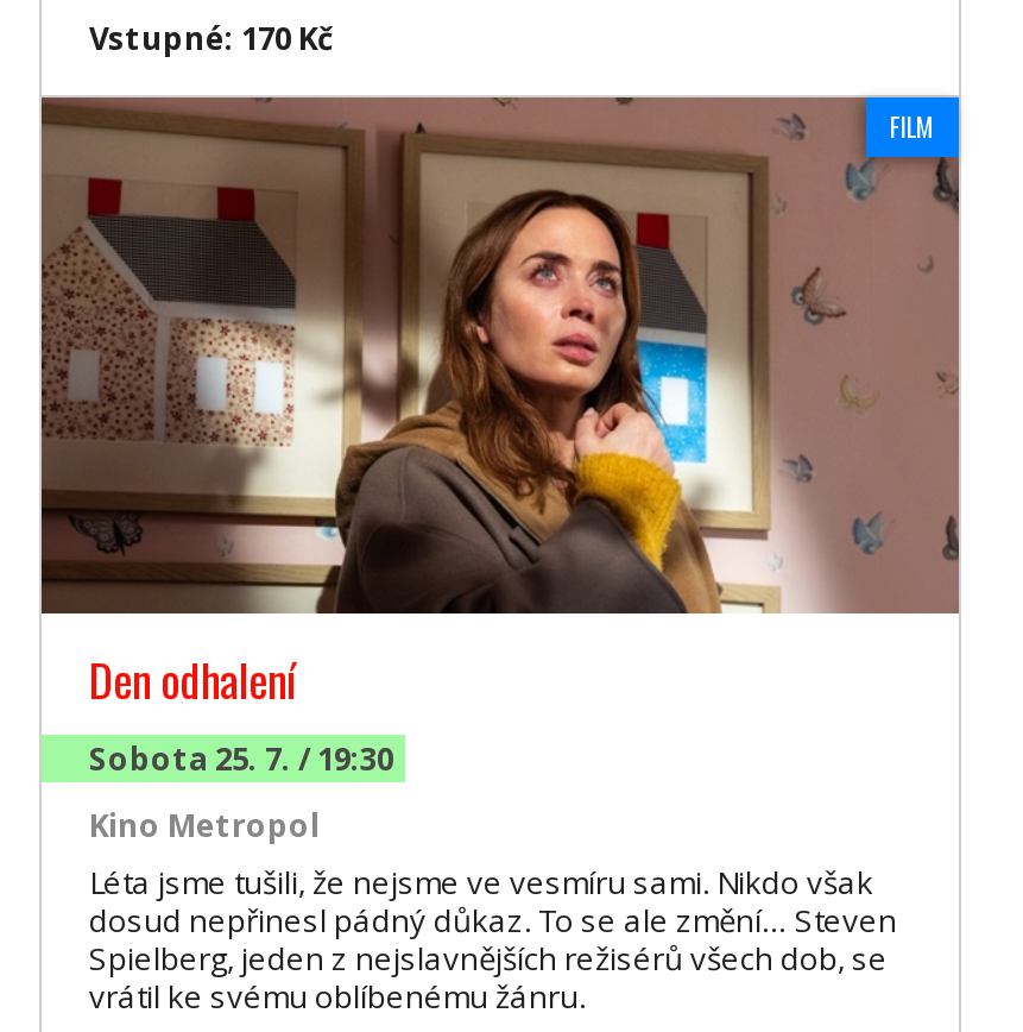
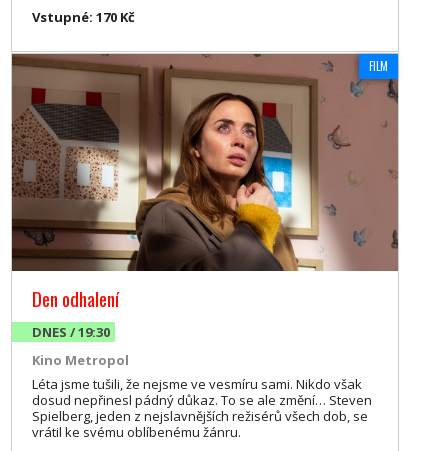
- Sobota 25. 7. / 19:30
+ DNES / 19:30
